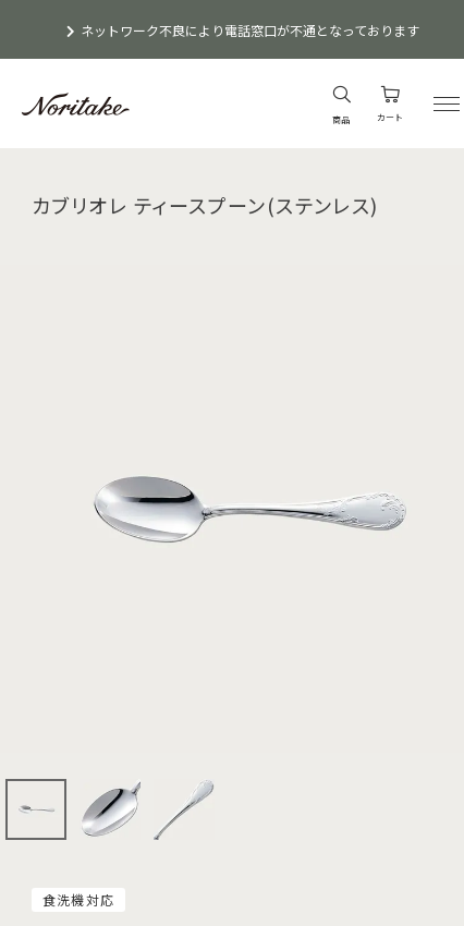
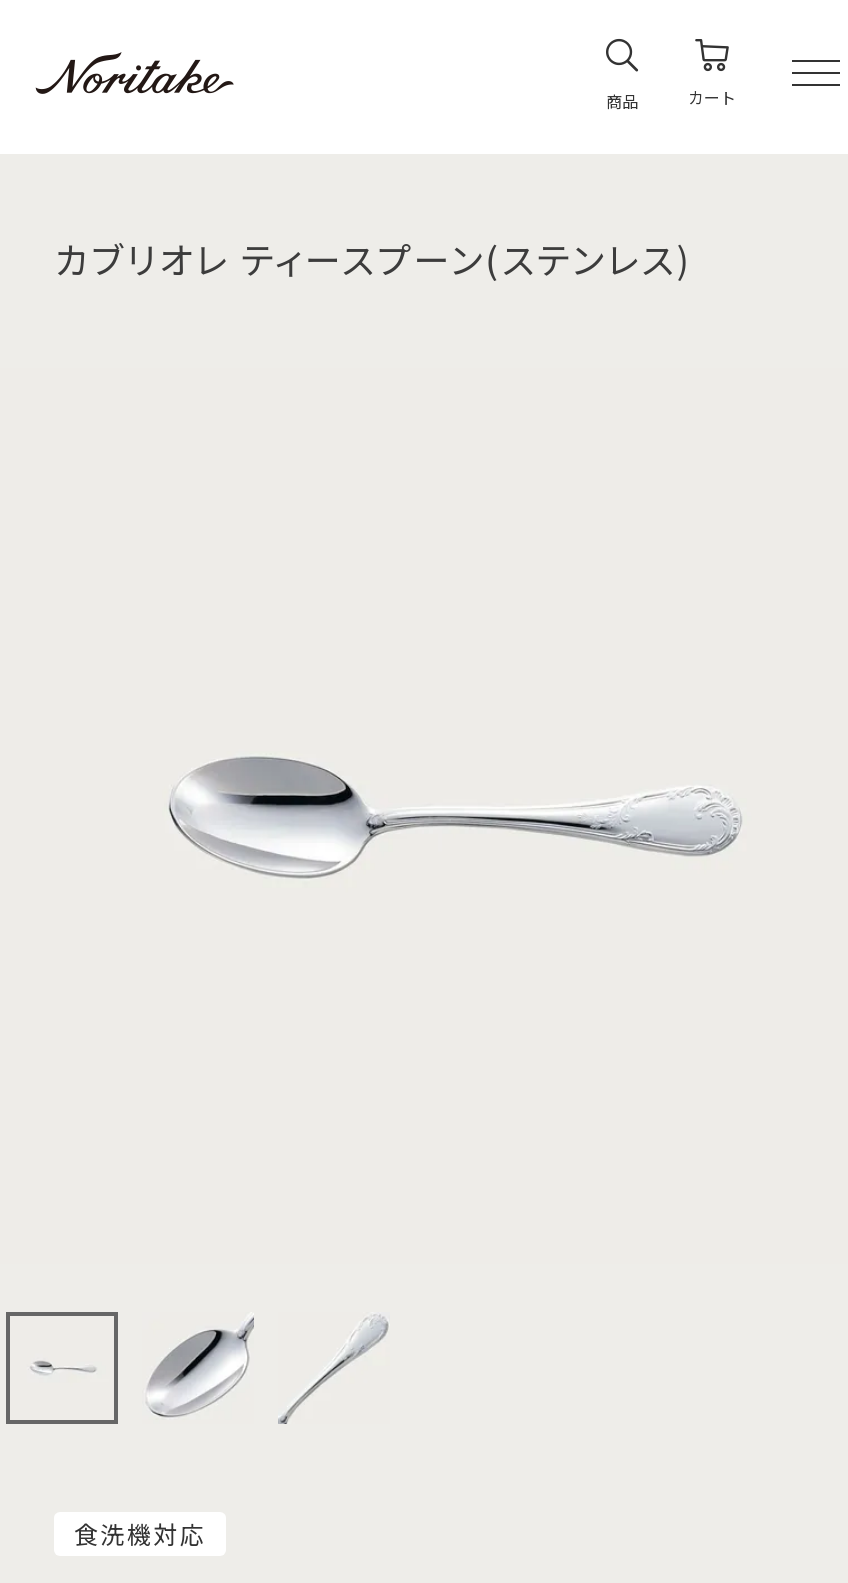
- ネットワーク不良により電話窓口が不通となっております
